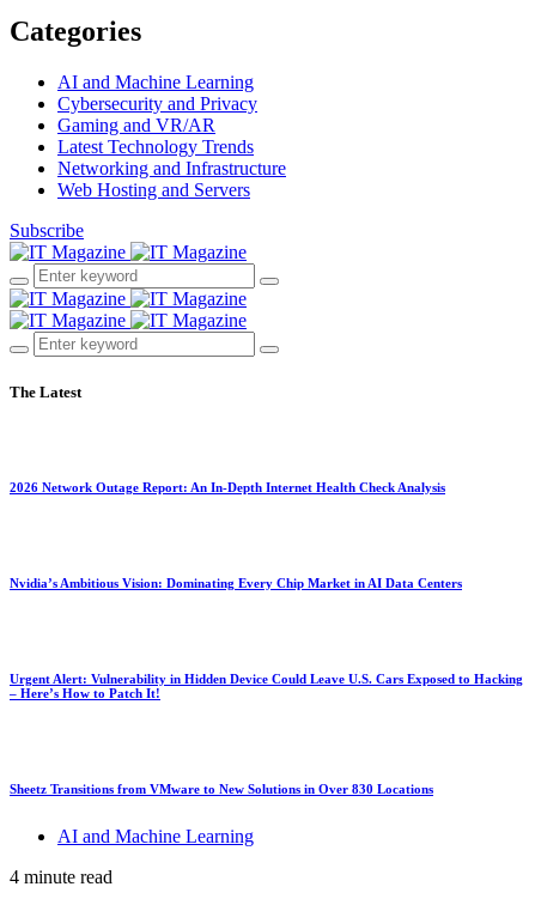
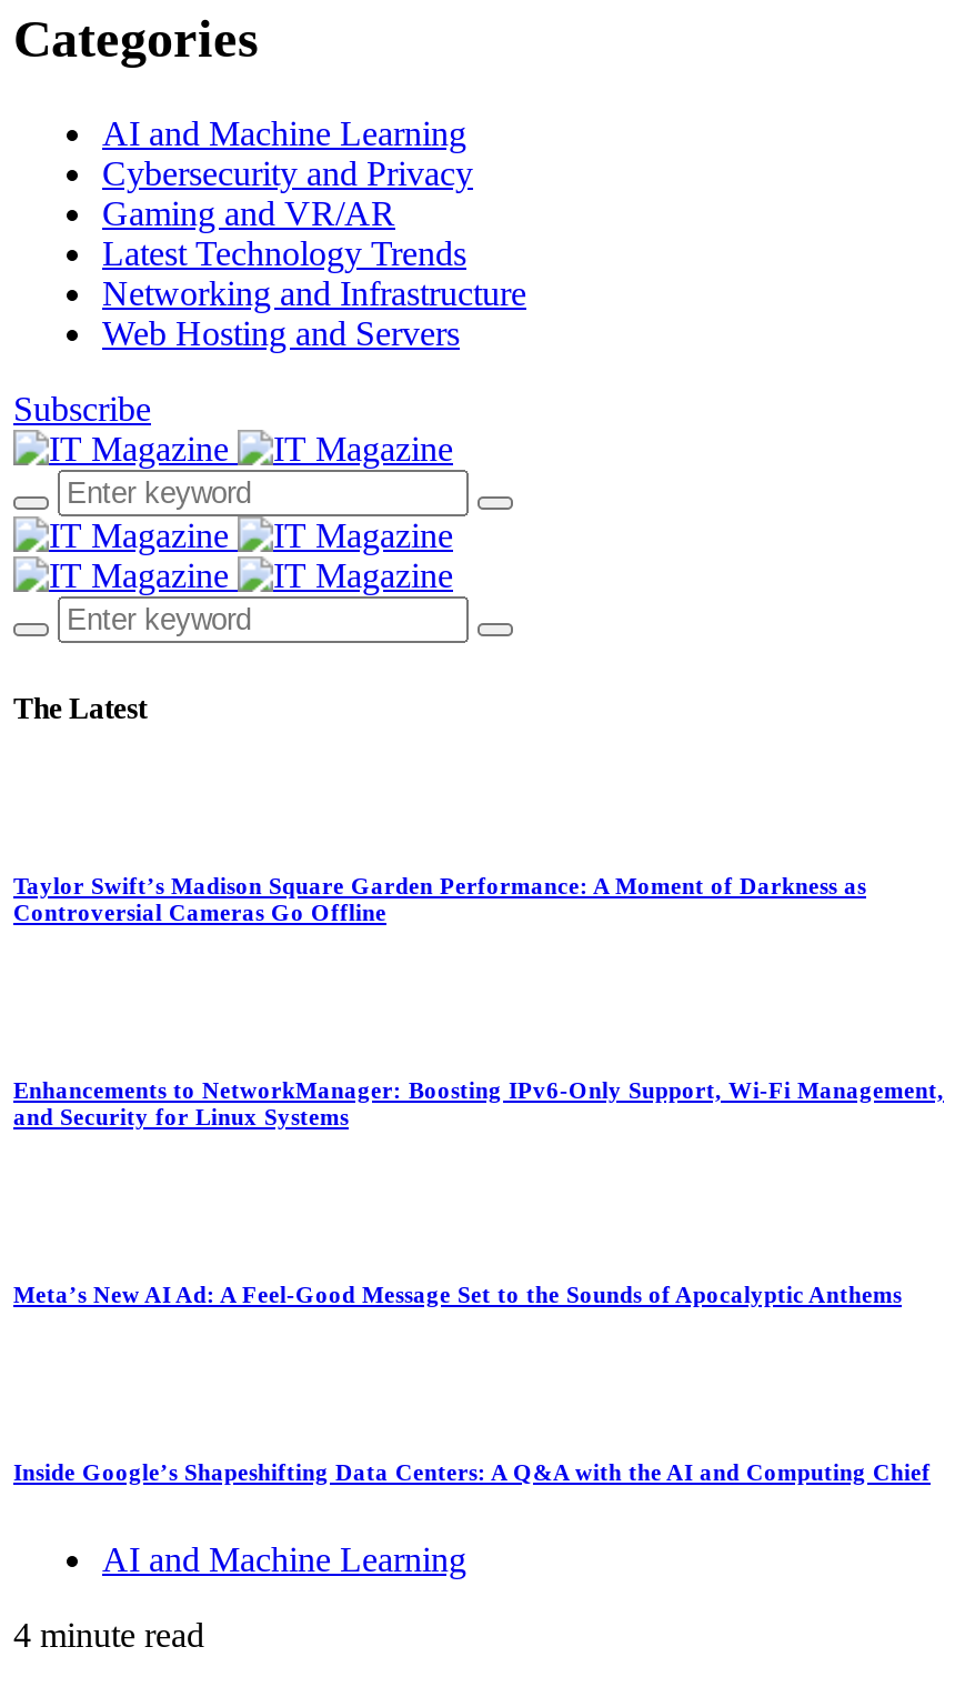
- 2026 Network Outage Report: An In-Depth Internet Health Check Analysis
+ Taylor Swift’s Madison Square Garden Performance: A Moment of Darkness as
+ Controversial Cameras Go Offline

- Nvidia’s Ambitious Vision: Dominating Every Chip Market in AI Data Centers
+ Enhancements to NetworkManager: Boosting IPv6-Only Support, Wi-Fi Management,
+ and Security for Linux Systems

- Urgent Alert: Vulnerability in Hidden Device Could Leave U.S. Cars Exposed to Hacking
- – Here’s How to Patch It!
+ Meta’s New AI Ad: A Feel-Good Message Set to the Sounds of Apocalyptic Anthems

- Sheetz Transitions from VMware to New Solutions in Over 830 Locations
+ Inside Google’s Shapeshifting Data Centers: A Q&A with the AI and Computing Chief
